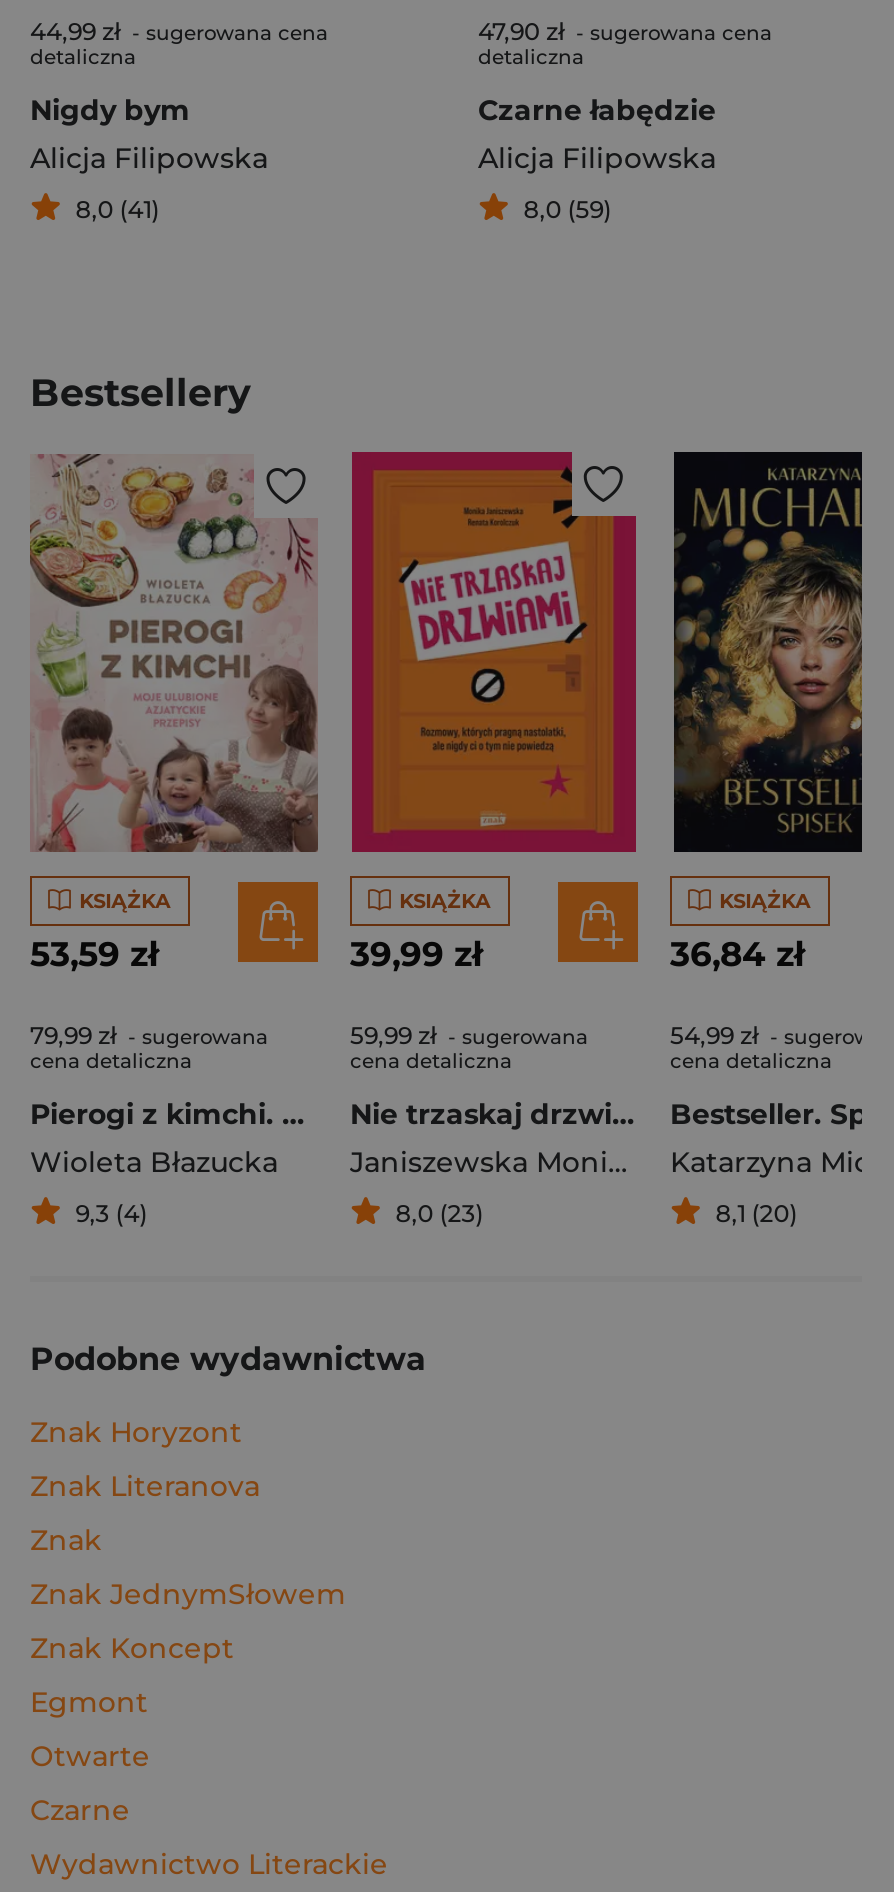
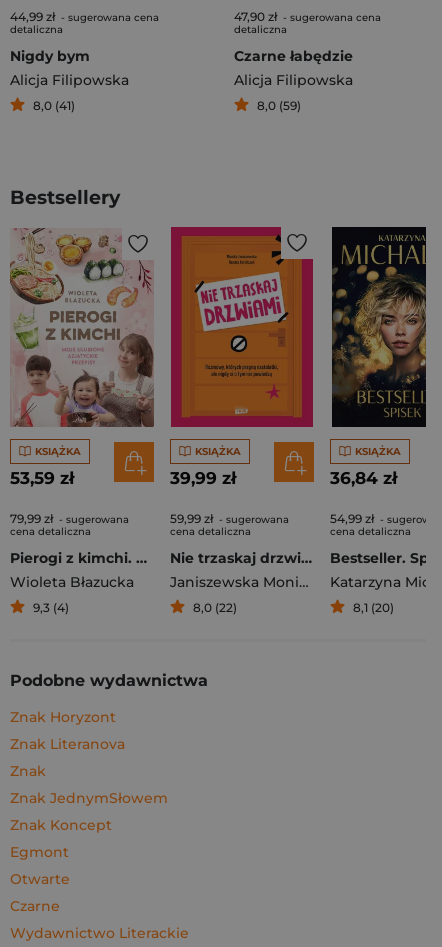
- 8,0 (23)
+ 8,0 (22)
